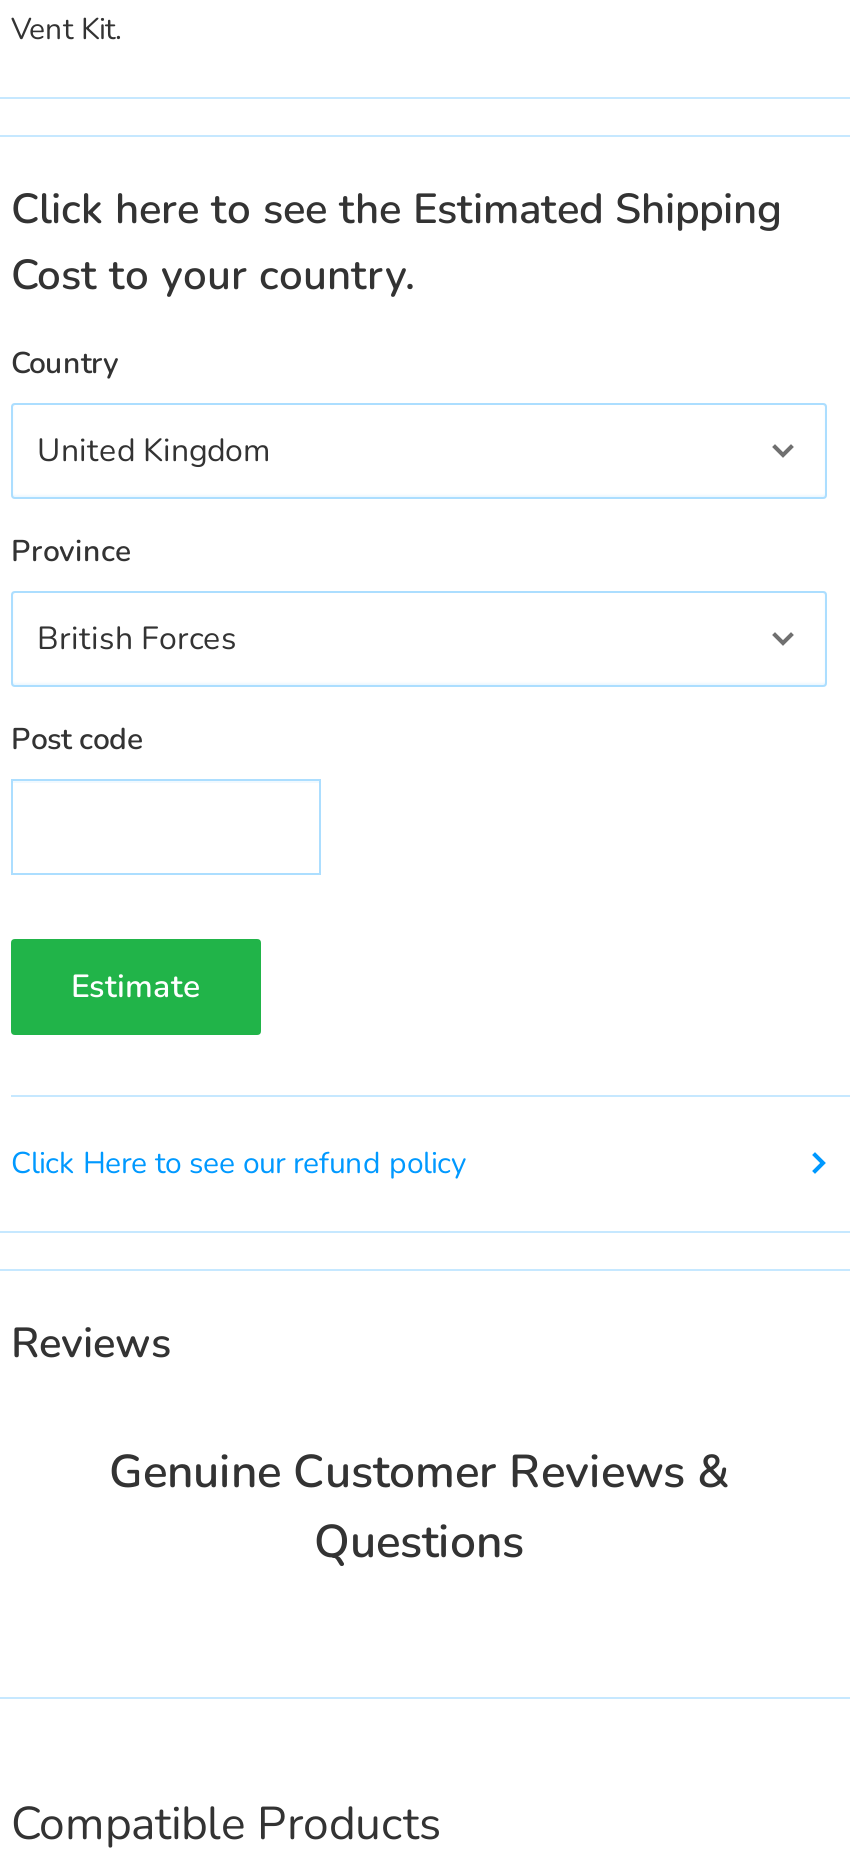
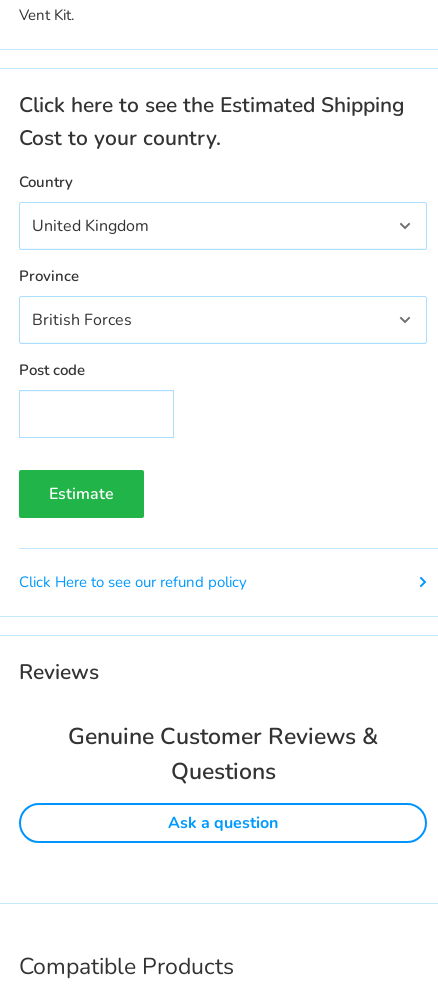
+ Ask a question
